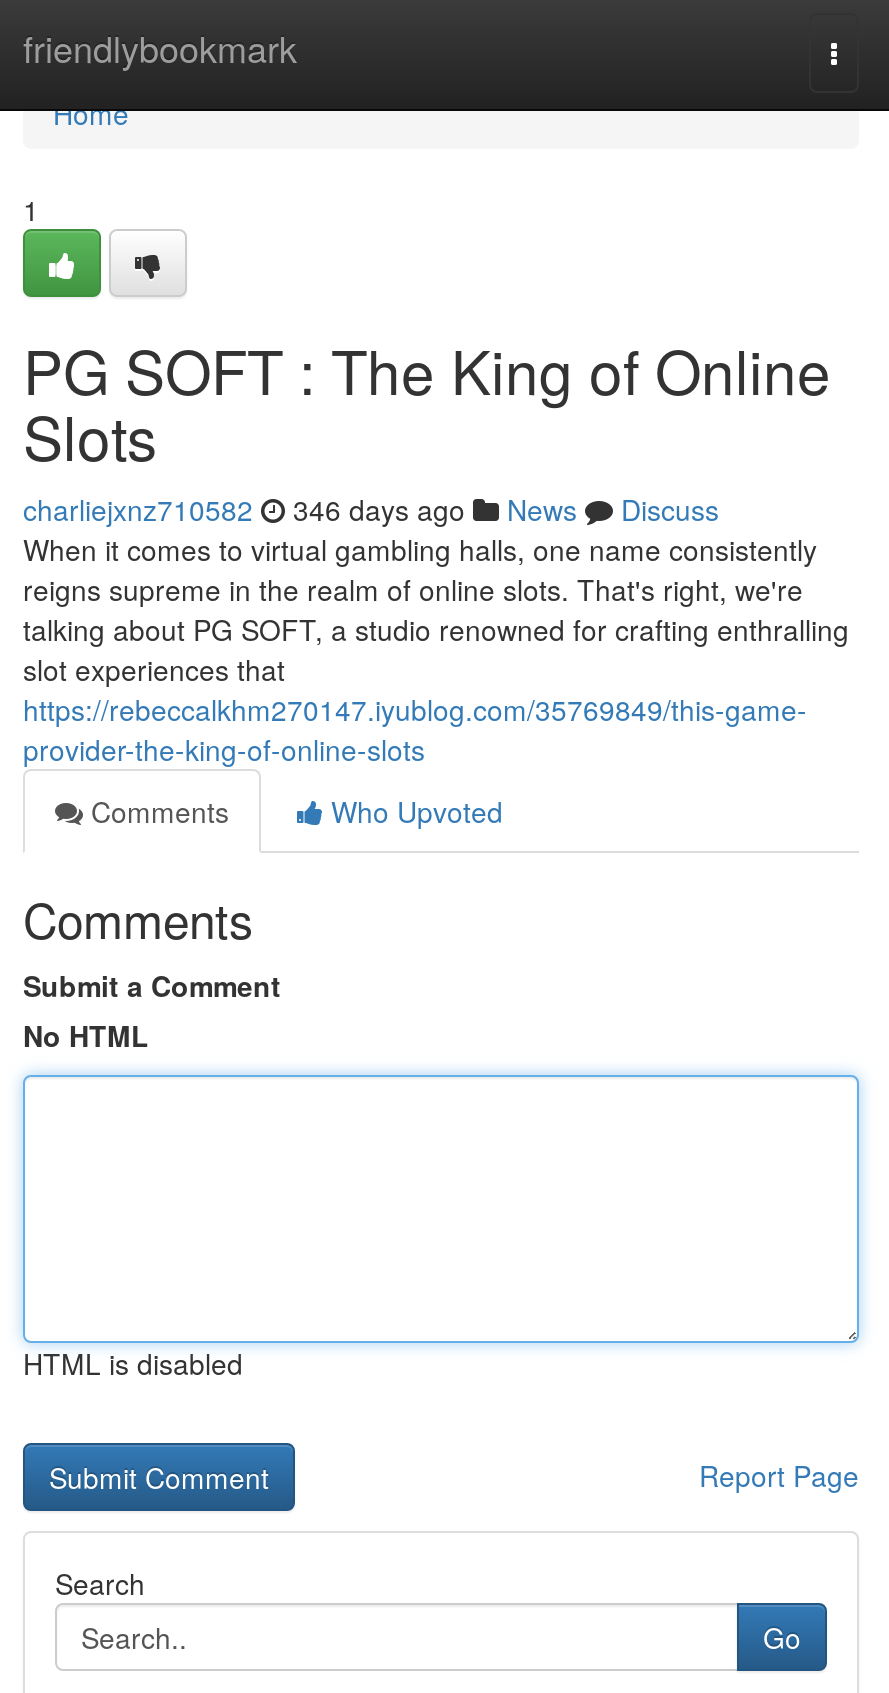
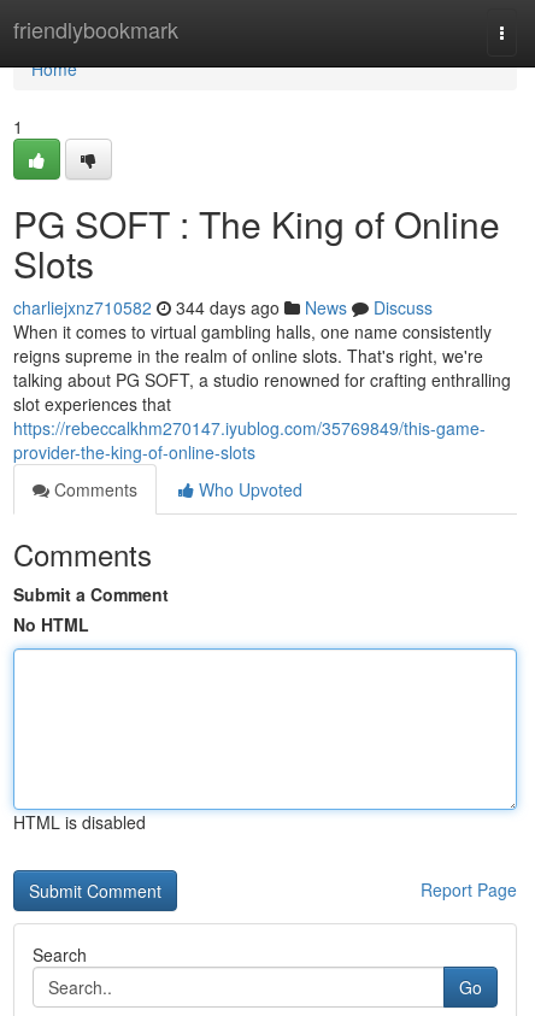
- charliejxnz710582 346 days ago News Discuss
+ charliejxnz710582 344 days ago News Discuss
